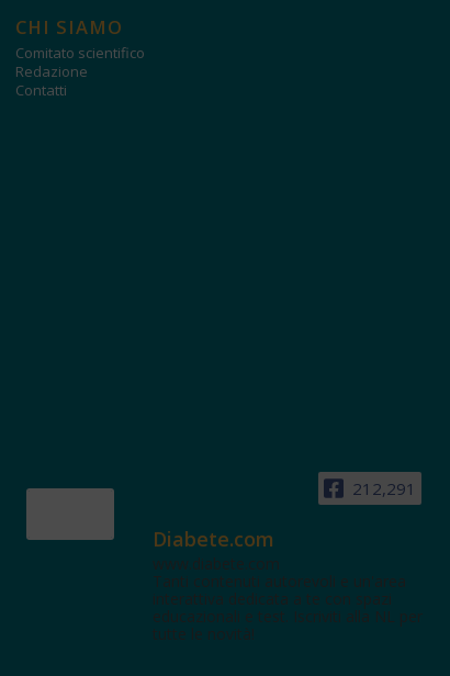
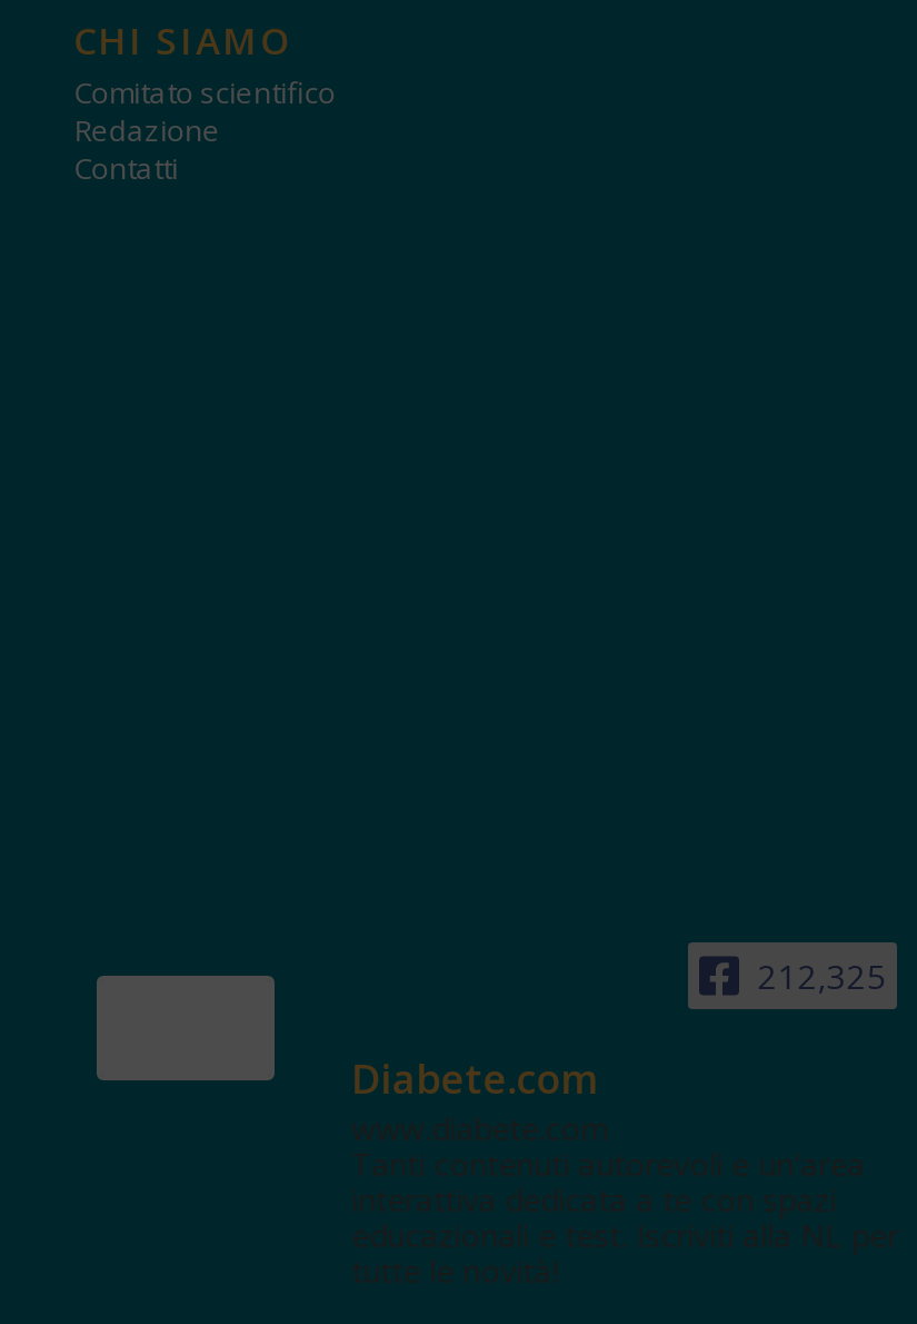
- 212,291
+ 212,325
